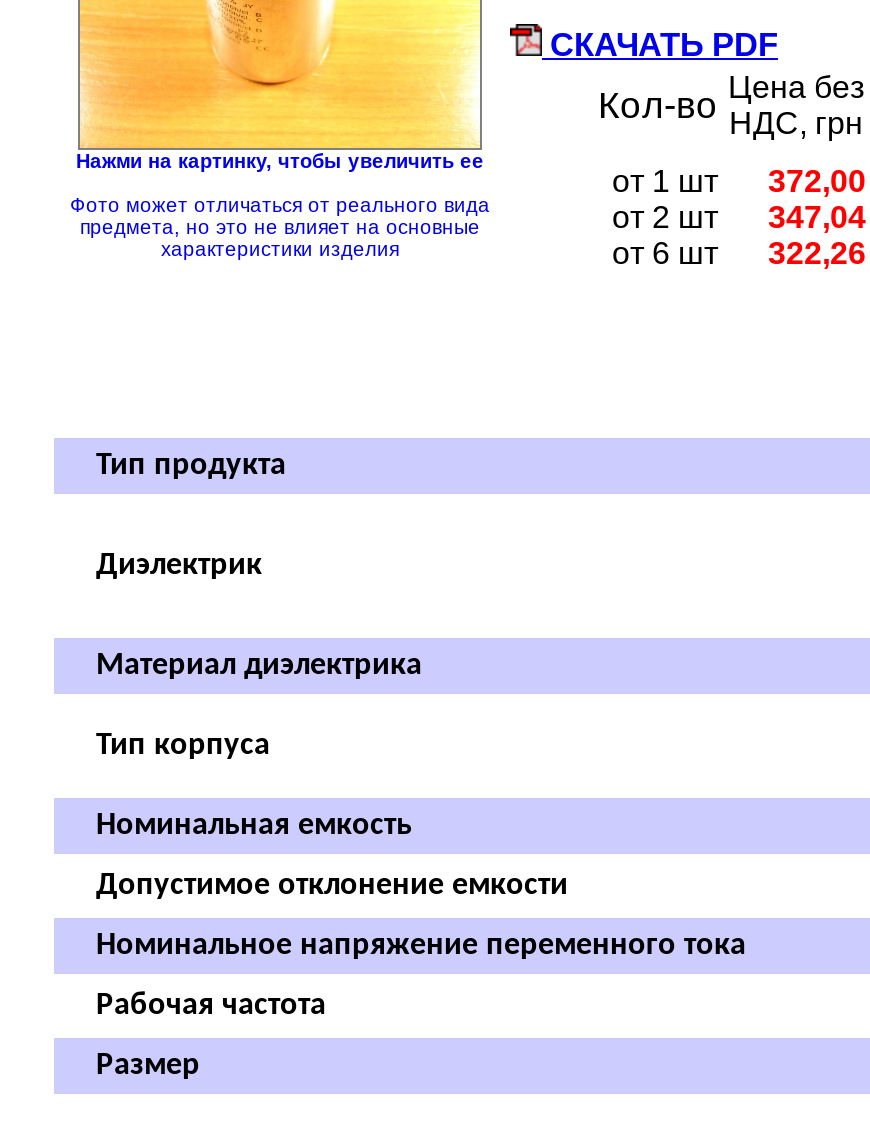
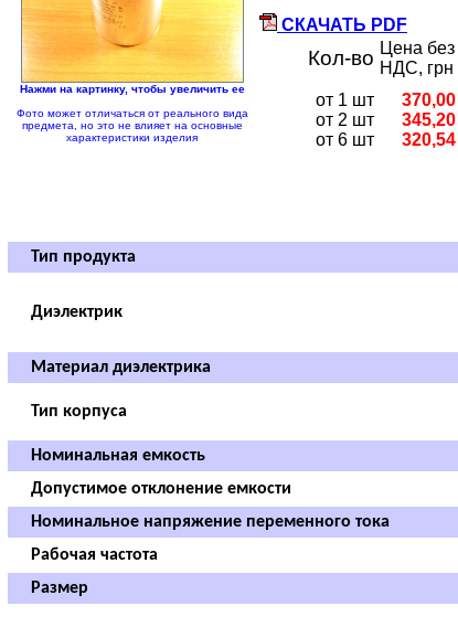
- от 1 шт 372,00
+ от 1 шт 370,00

- от 2 шт 347,04
+ от 2 шт 345,20

- от 6 шт 322,26
+ от 6 шт 320,54
